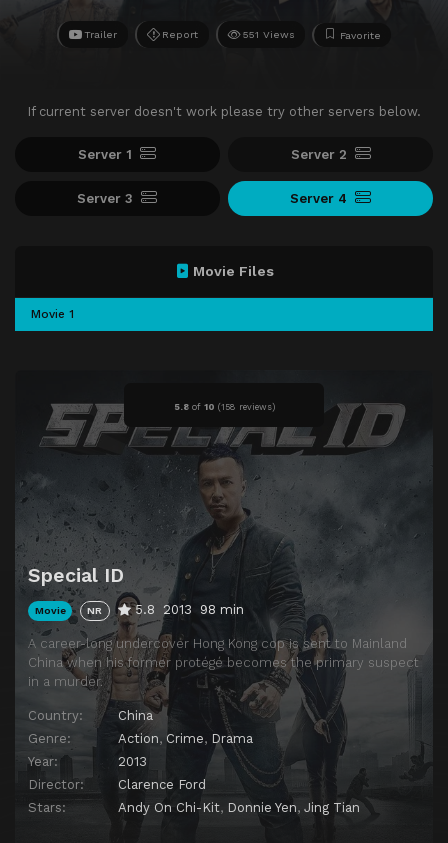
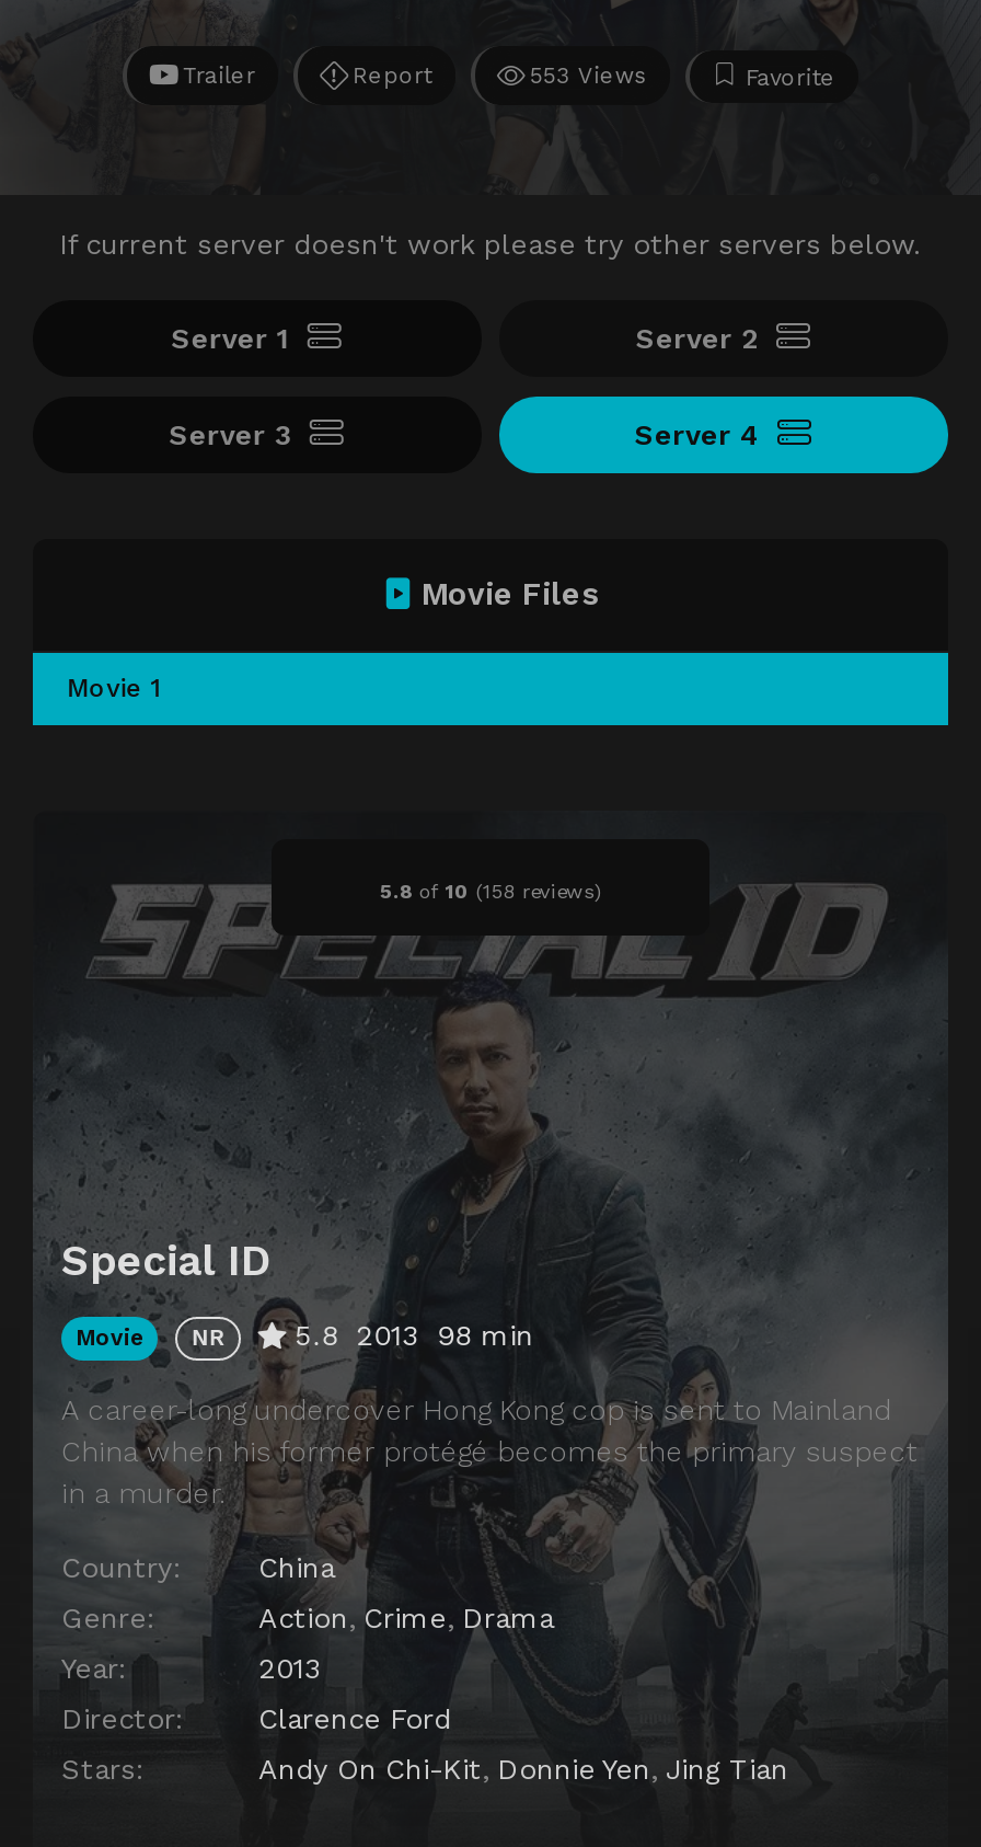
- 551 Views
+ 553 Views
